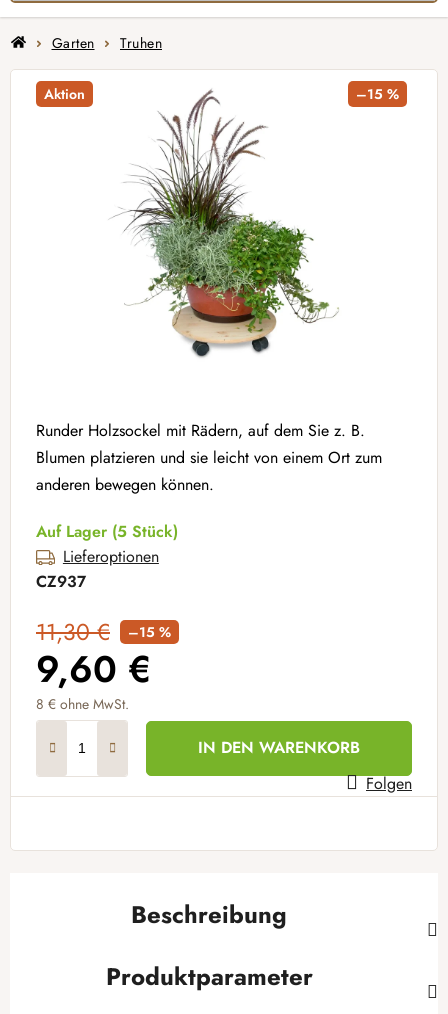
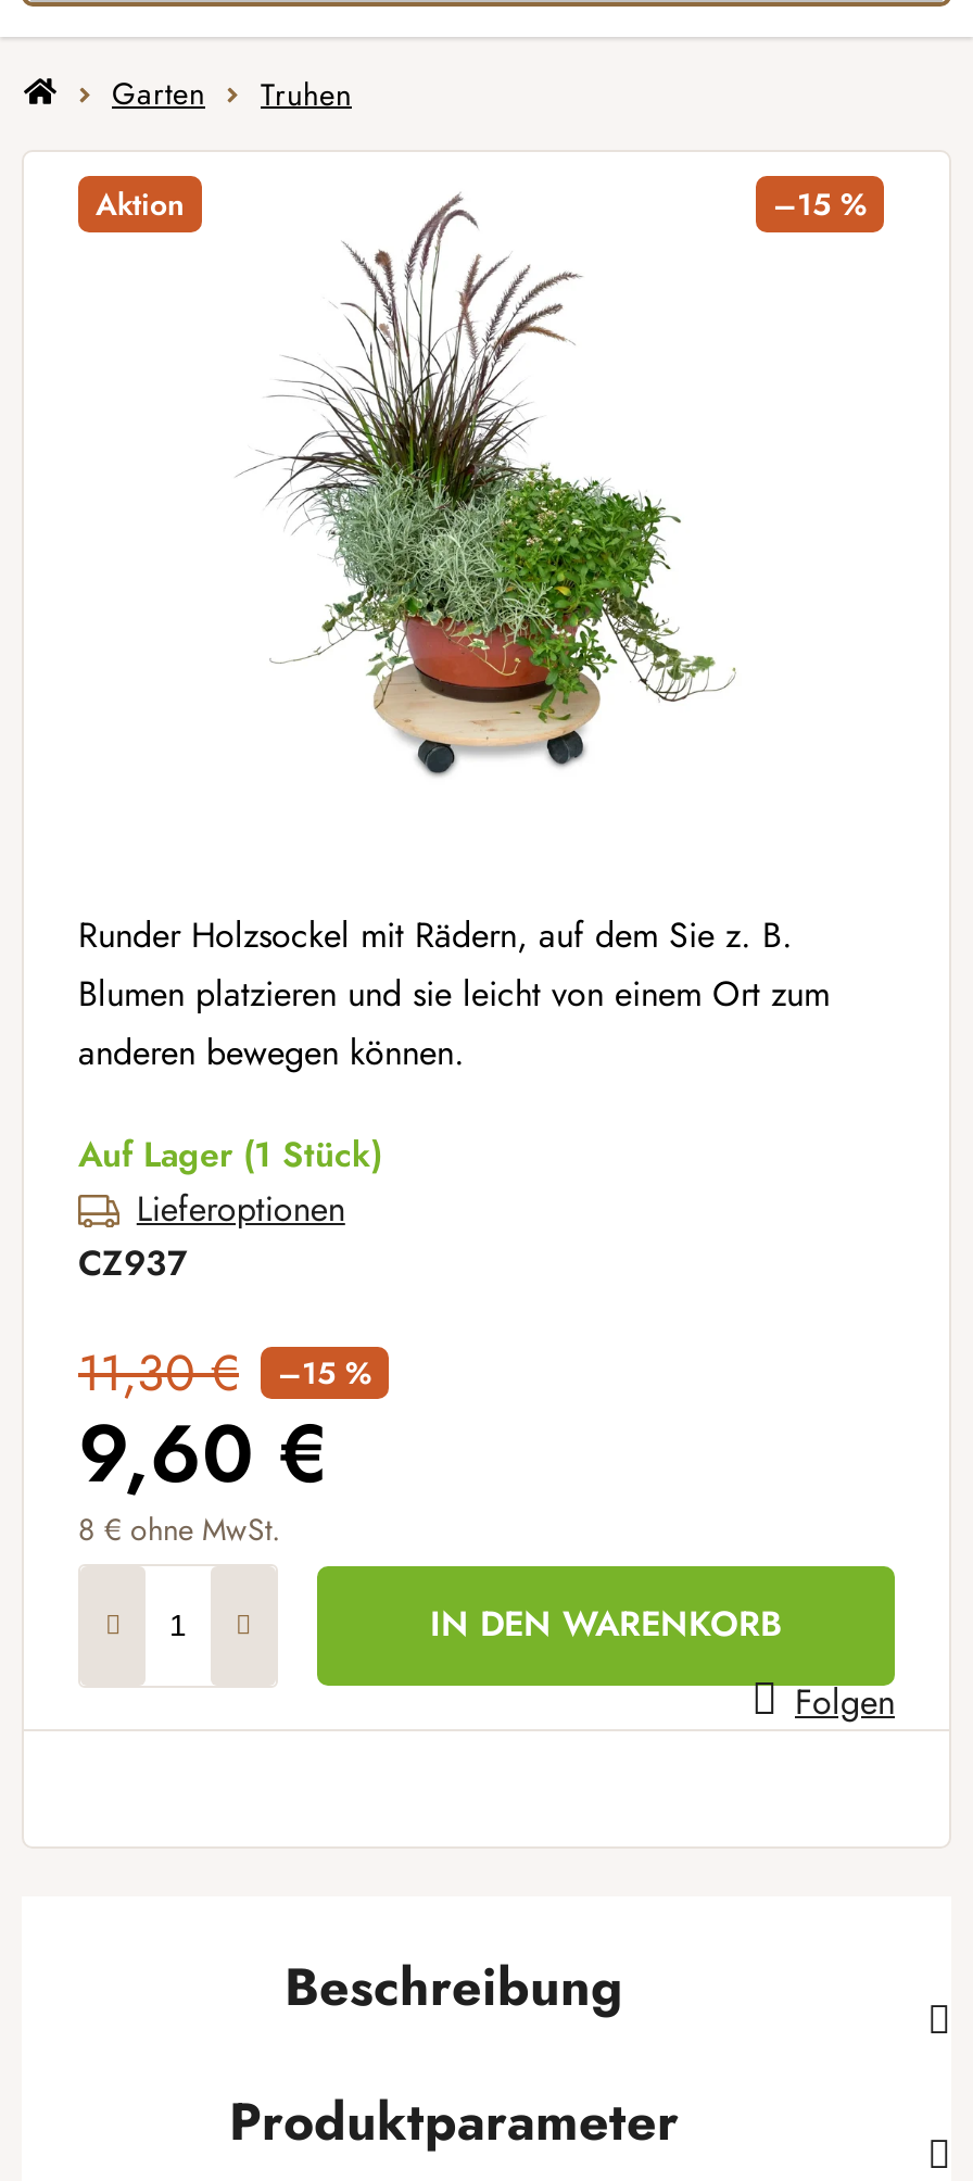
- Auf Lager (5 Stück)
+ Auf Lager (1 Stück)
